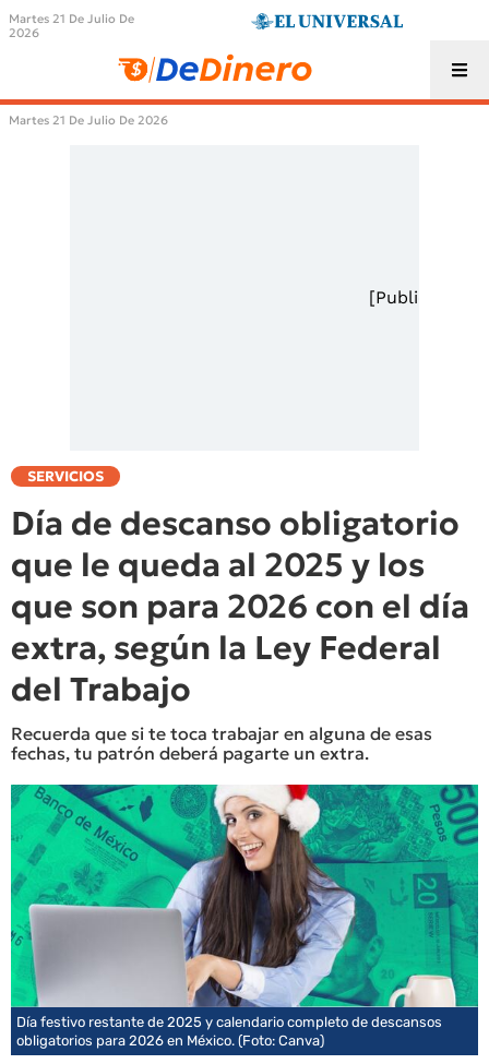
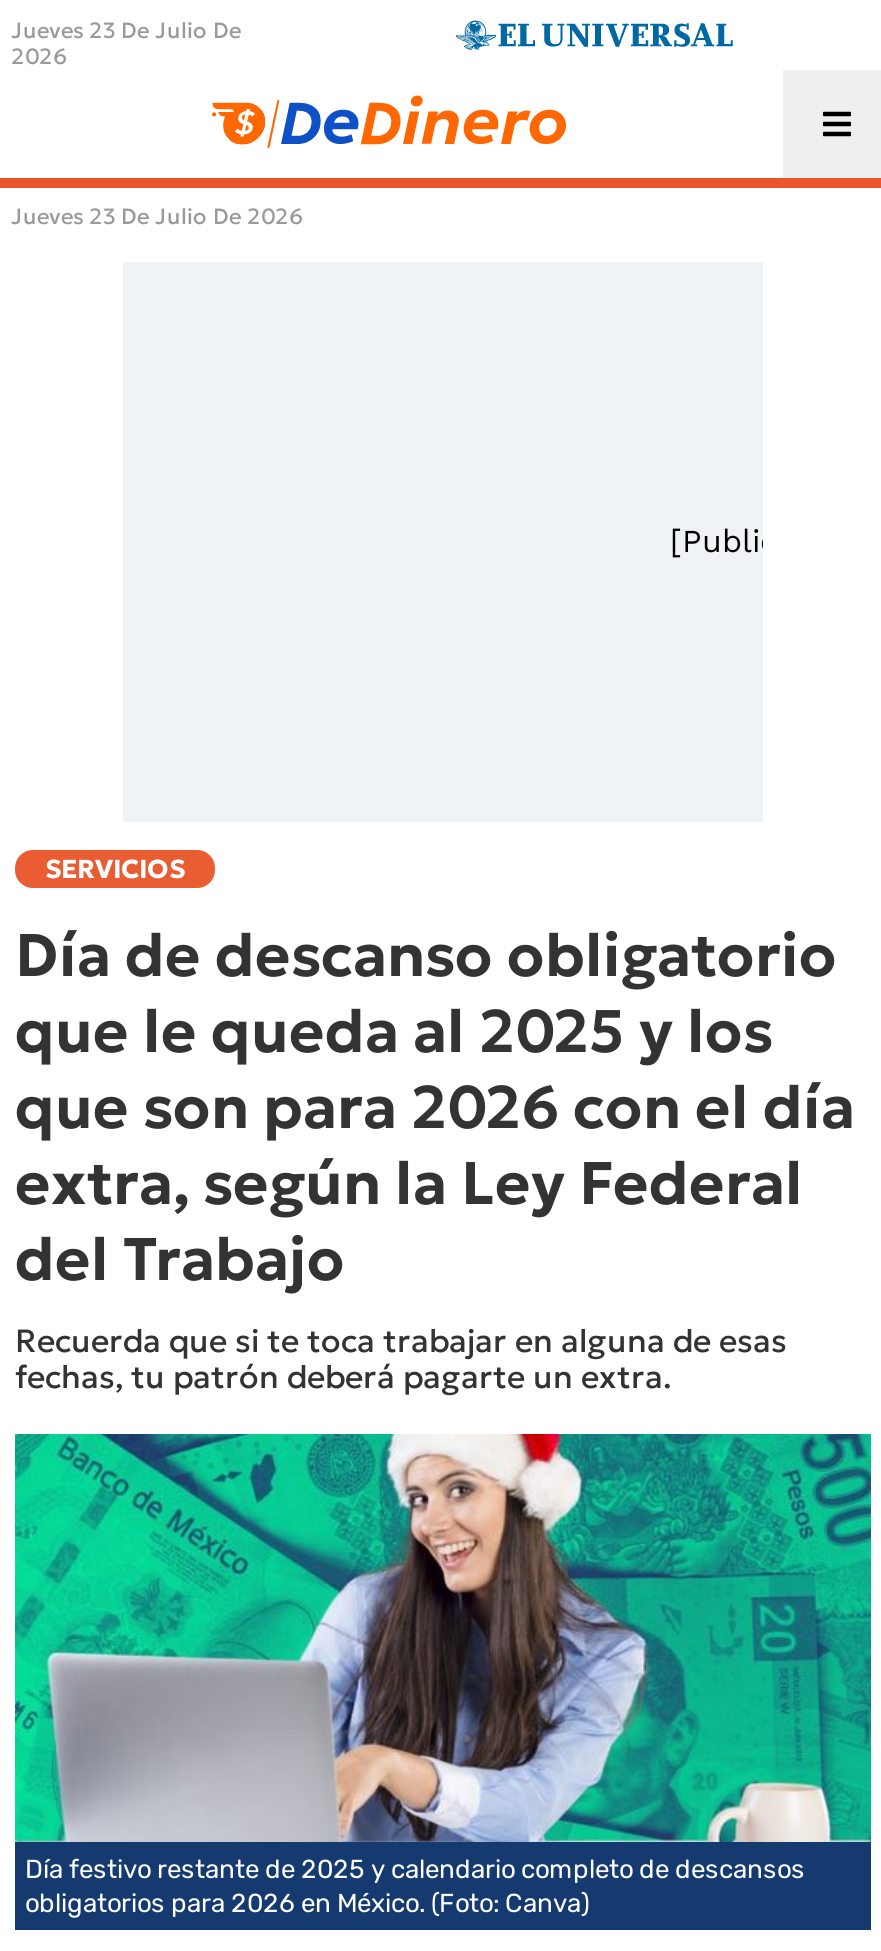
- Martes 21 De Julio De
+ Jueves 23 De Julio De

- Martes 21 De Julio De 2026
+ Jueves 23 De Julio De 2026
